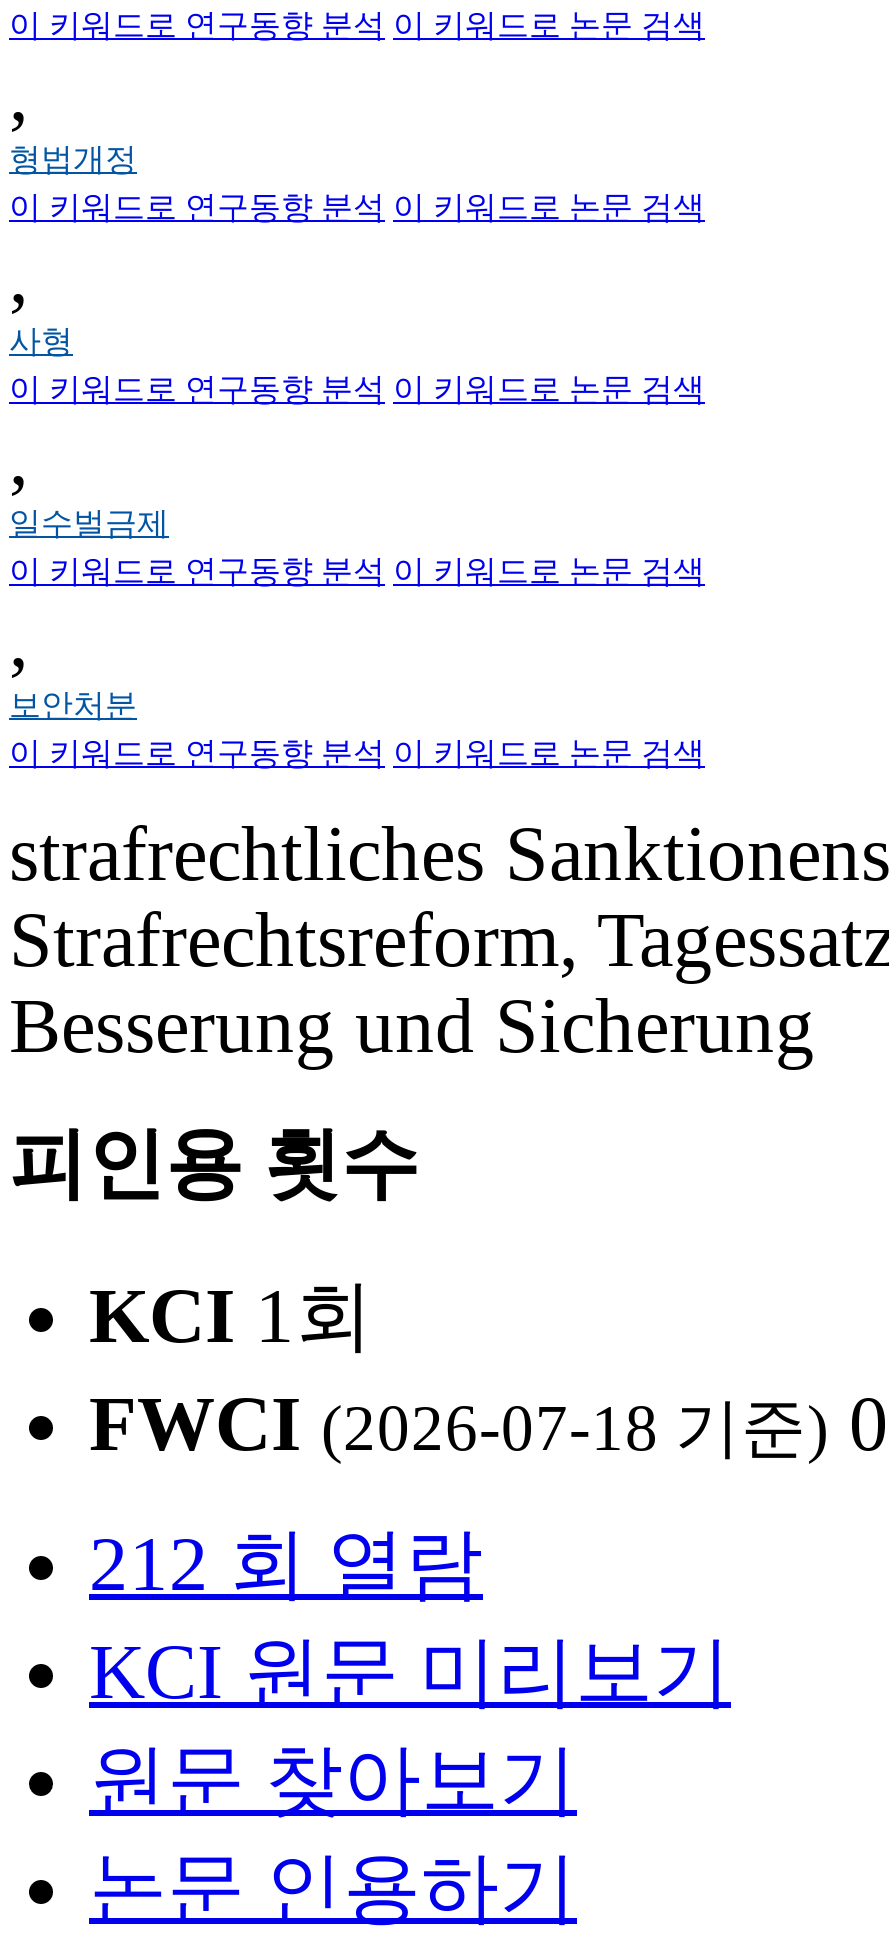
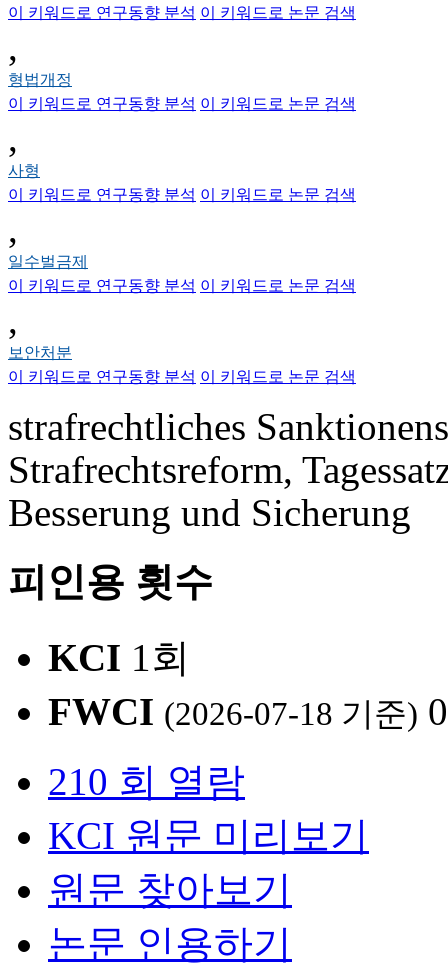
- 212 회 열람
+ 210 회 열람
